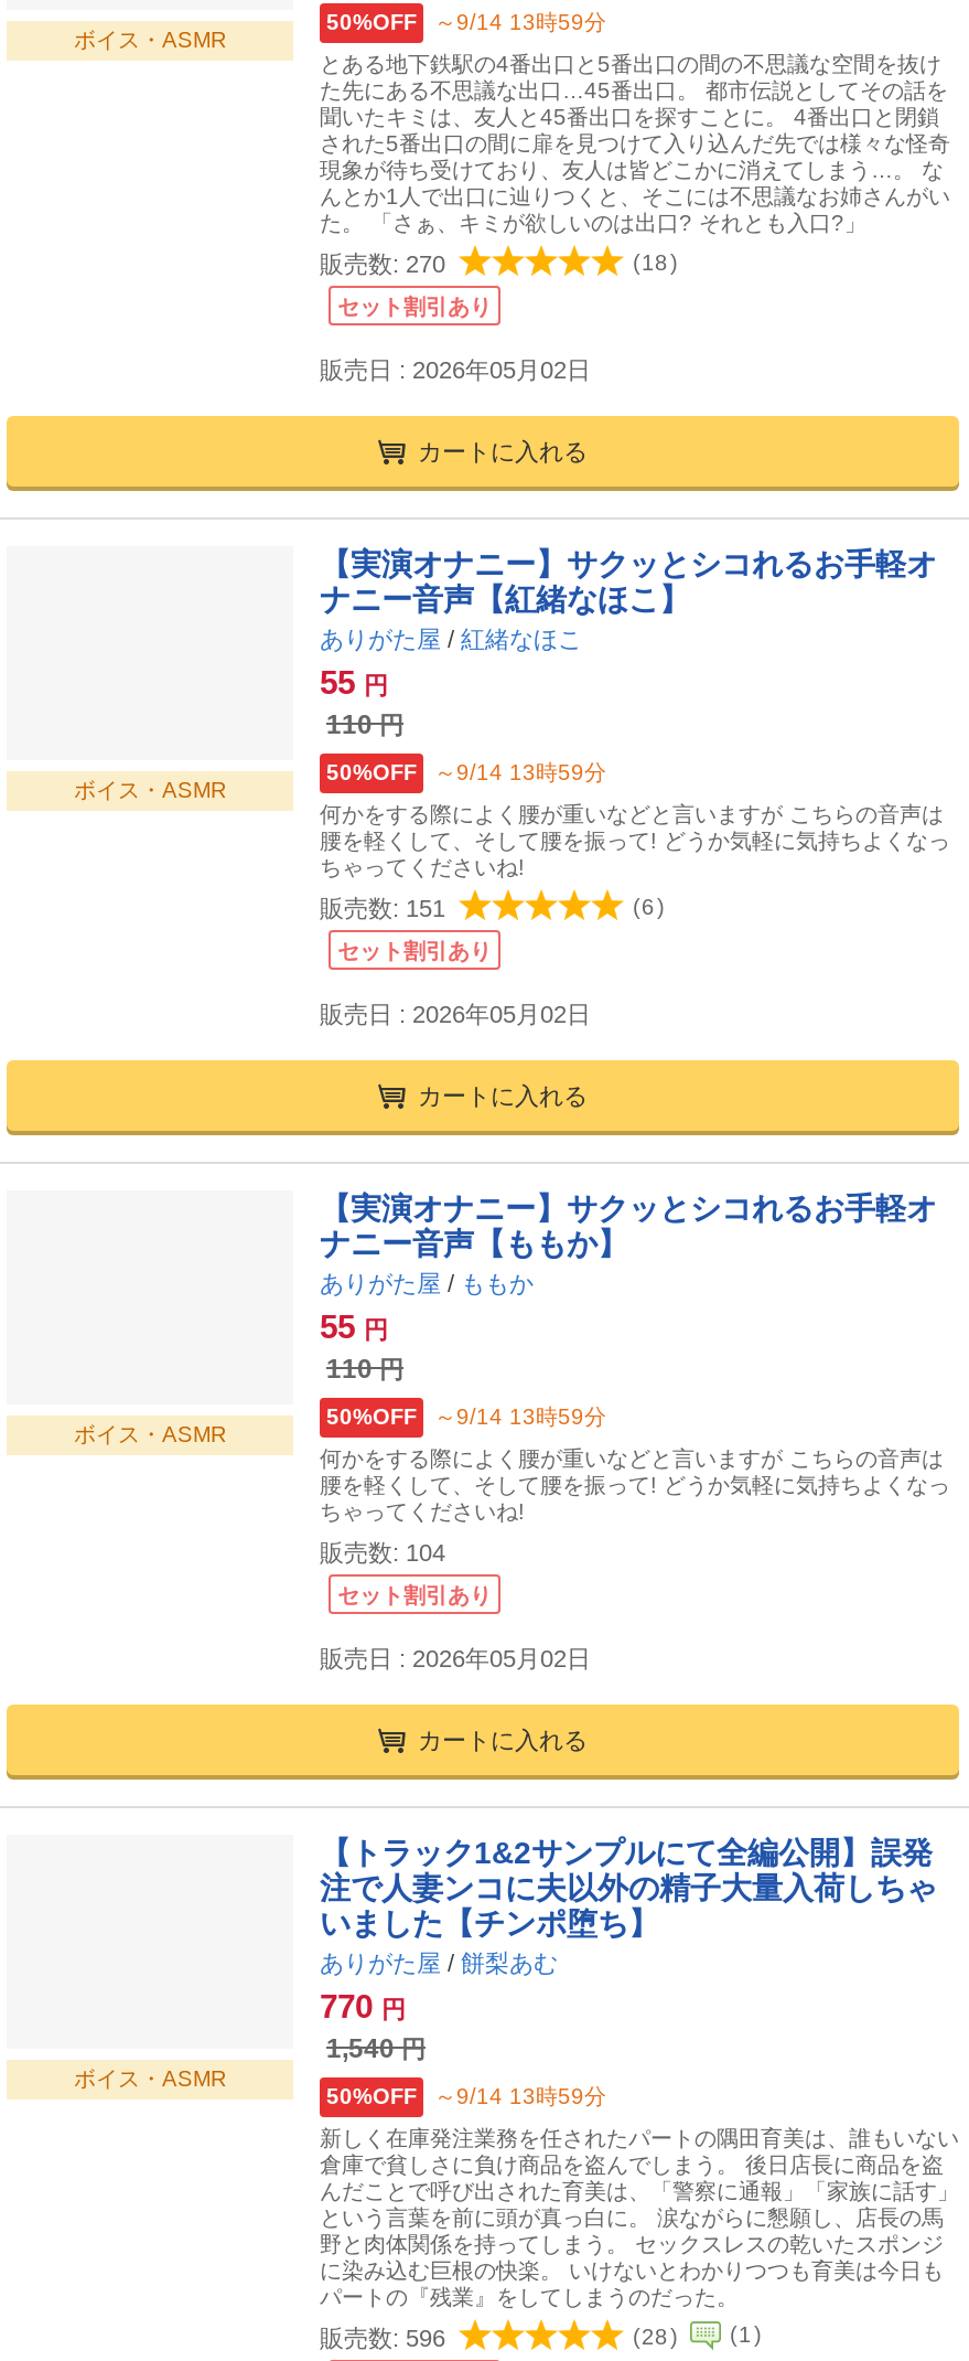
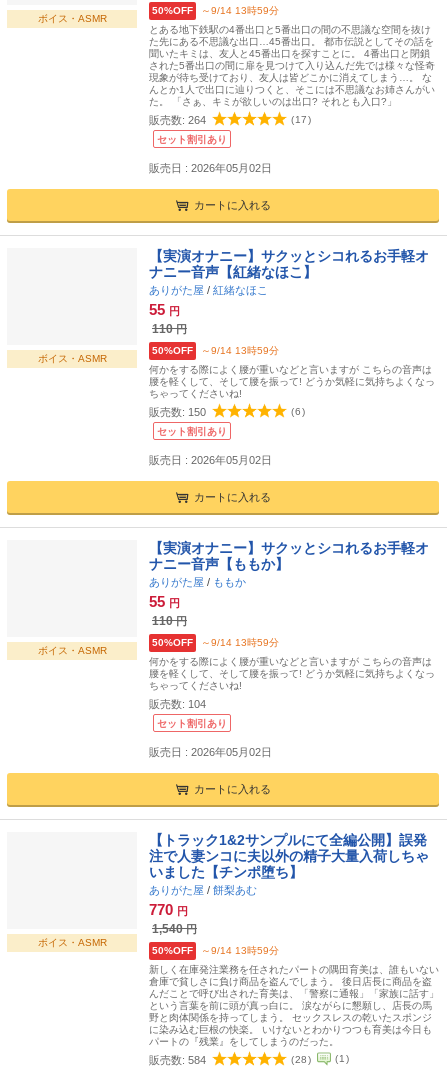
- 販売数: 270
+ 販売数: 264

- (18)
+ (17)

- 販売数: 151
+ 販売数: 150

- 販売数: 596
+ 販売数: 584
